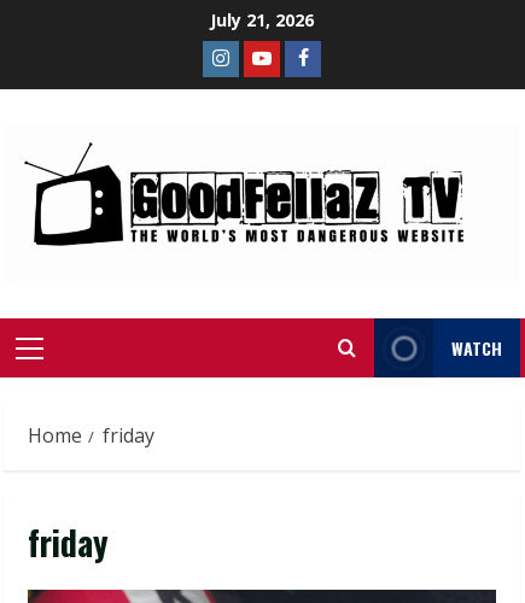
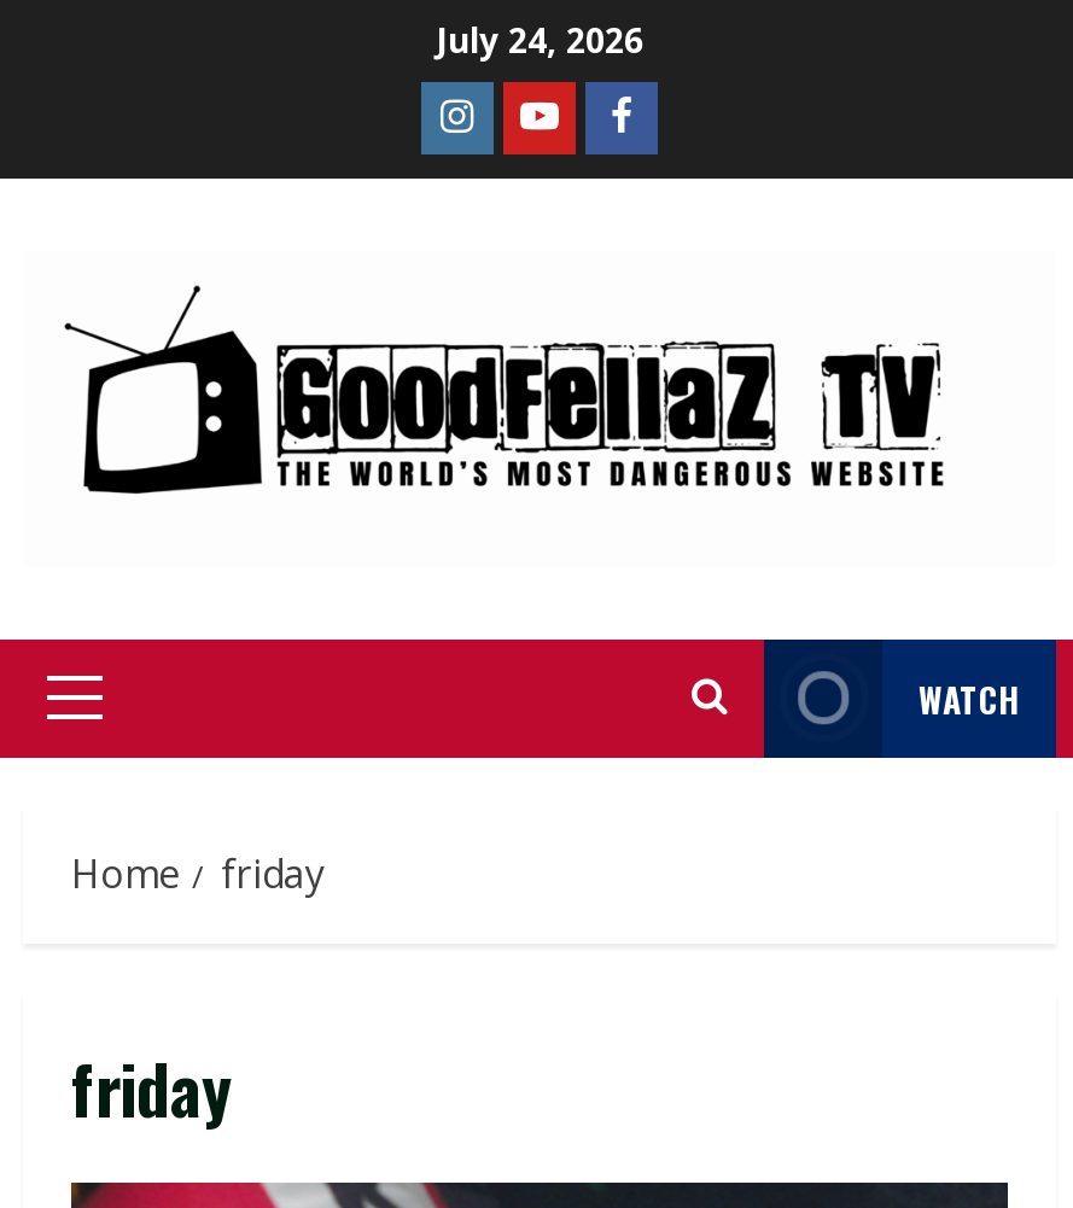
- July 21, 2026
+ July 24, 2026
